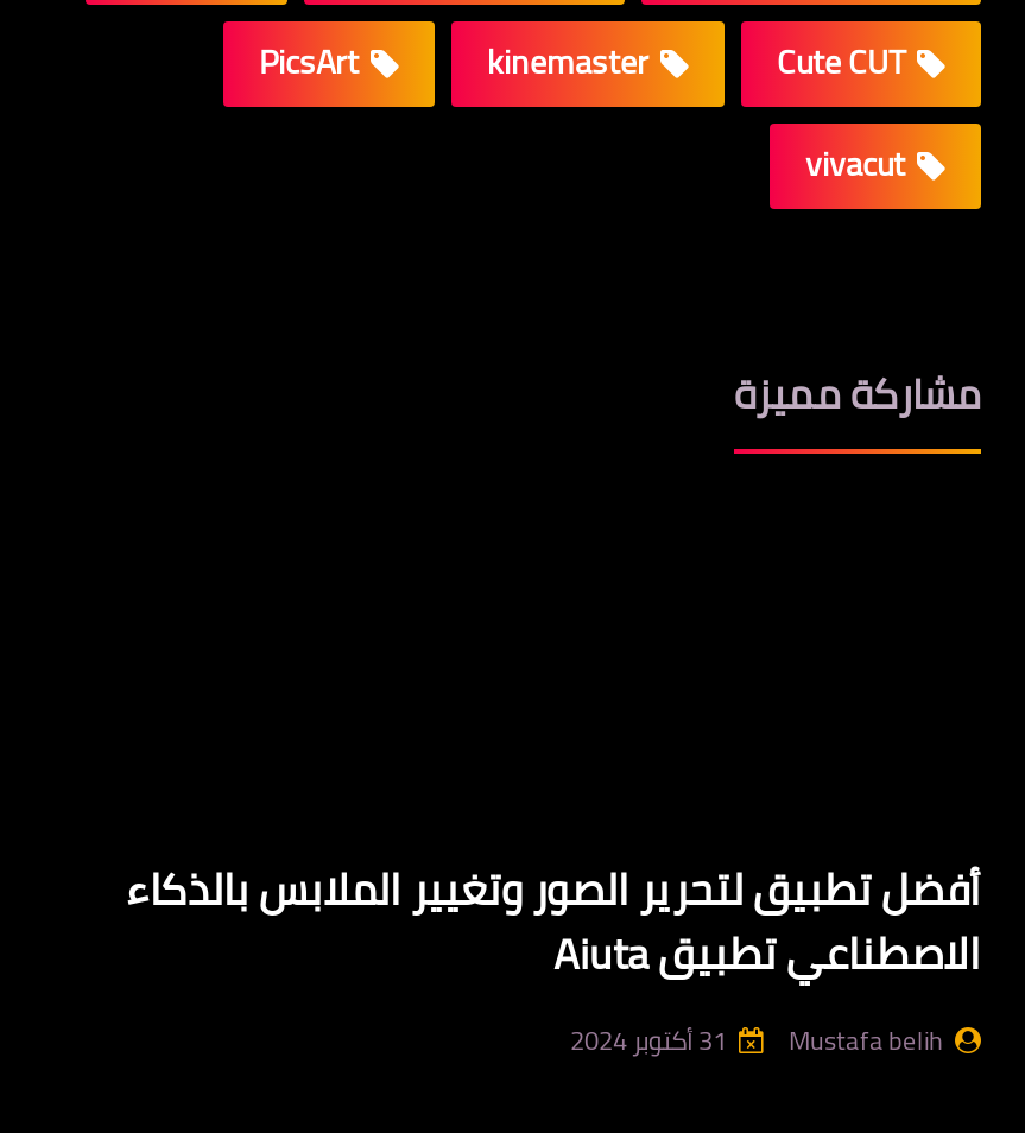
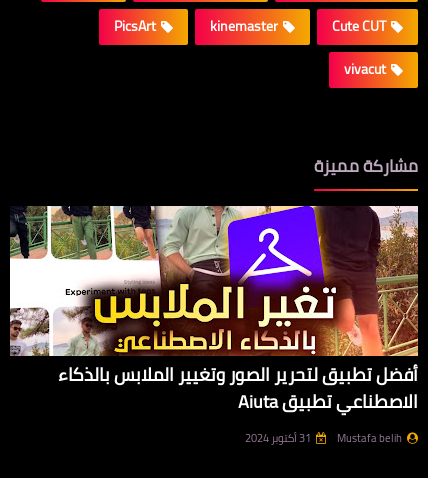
+ [image]
